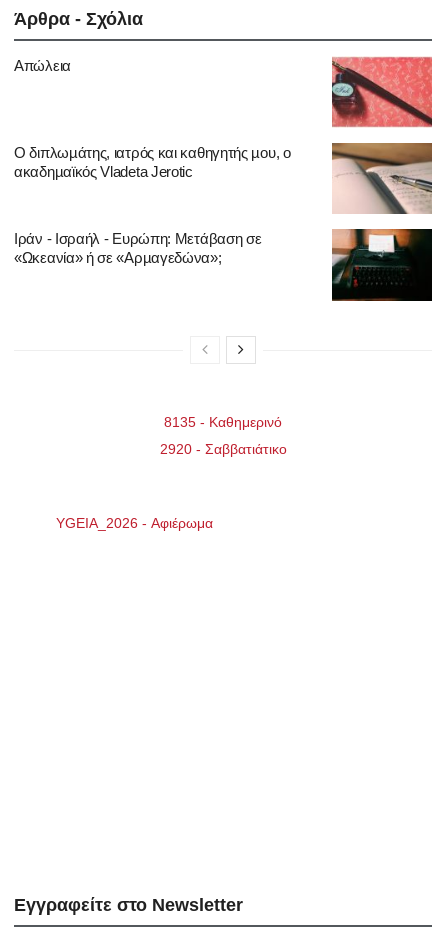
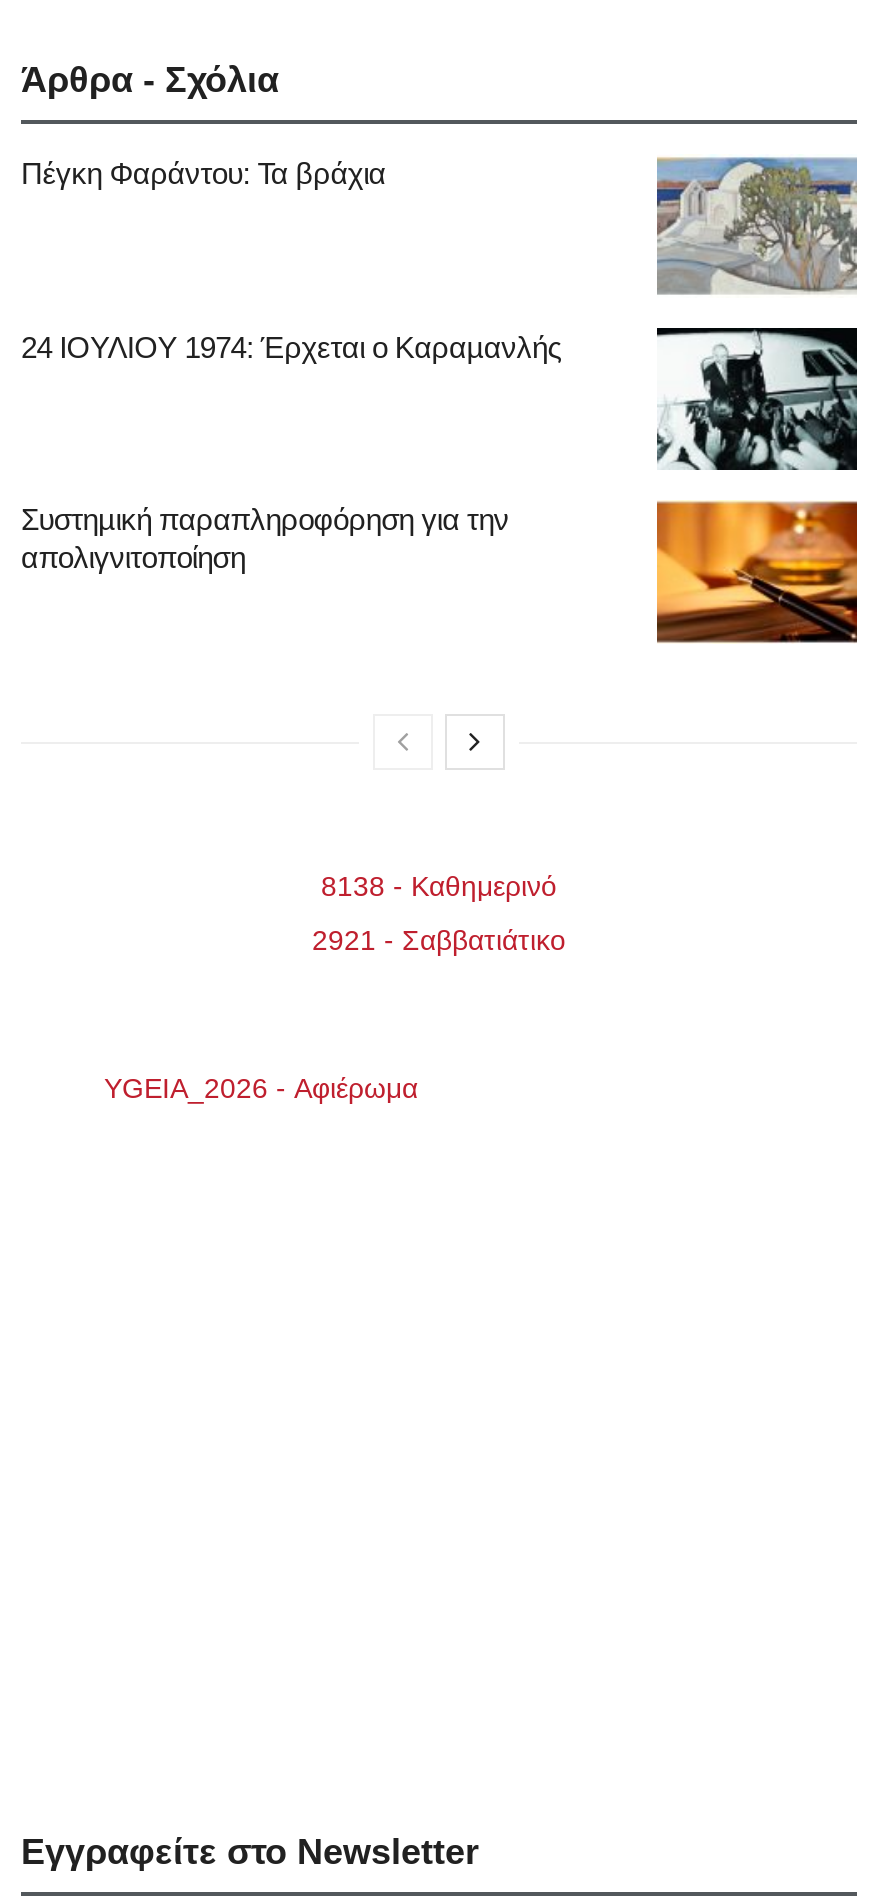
- Απώλεια
+ Πέγκη Φαράντου: Τα βράχια

- [image]
+ [image]

- Ο διπλωµάτης, ιατρός και καθηγητής µου, ο
- ακαδηµαϊκός Vladeta Jerotic
+ 24 ΙΟΥΛΙΟΥ 1974: Έρχεται ο Καραµανλής

- [image]
+ [image]

- Ιράν - Ισραήλ - Ευρώπη: Μετάβαση σε
- «Ωκεανία» ή σε «Αρµαγεδώνα»;
+ Συστηµική παραπληροφόρηση για την
+ απολιγνιτοποίηση

- [image]
+ [image]

- 8135 - Καθημερινό
+ 8138 - Καθημερινό

- 2920 - Σαββατιάτικo
+ 2921 - Σαββατιάτικo
